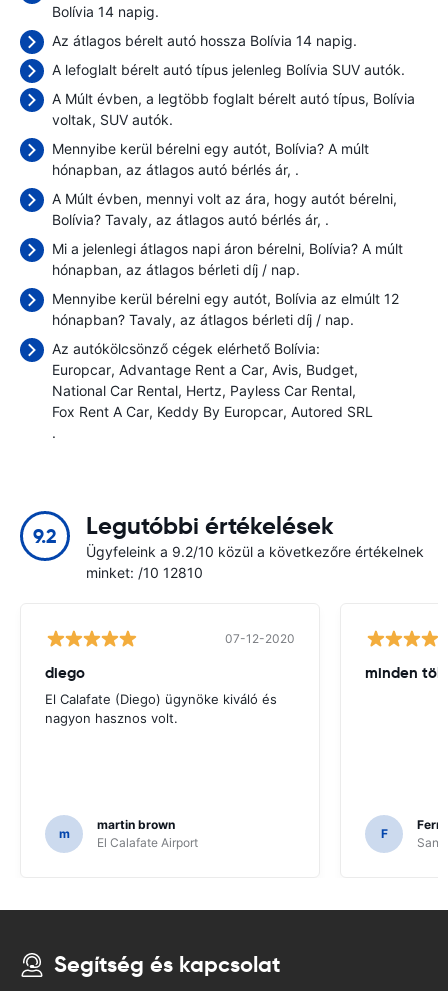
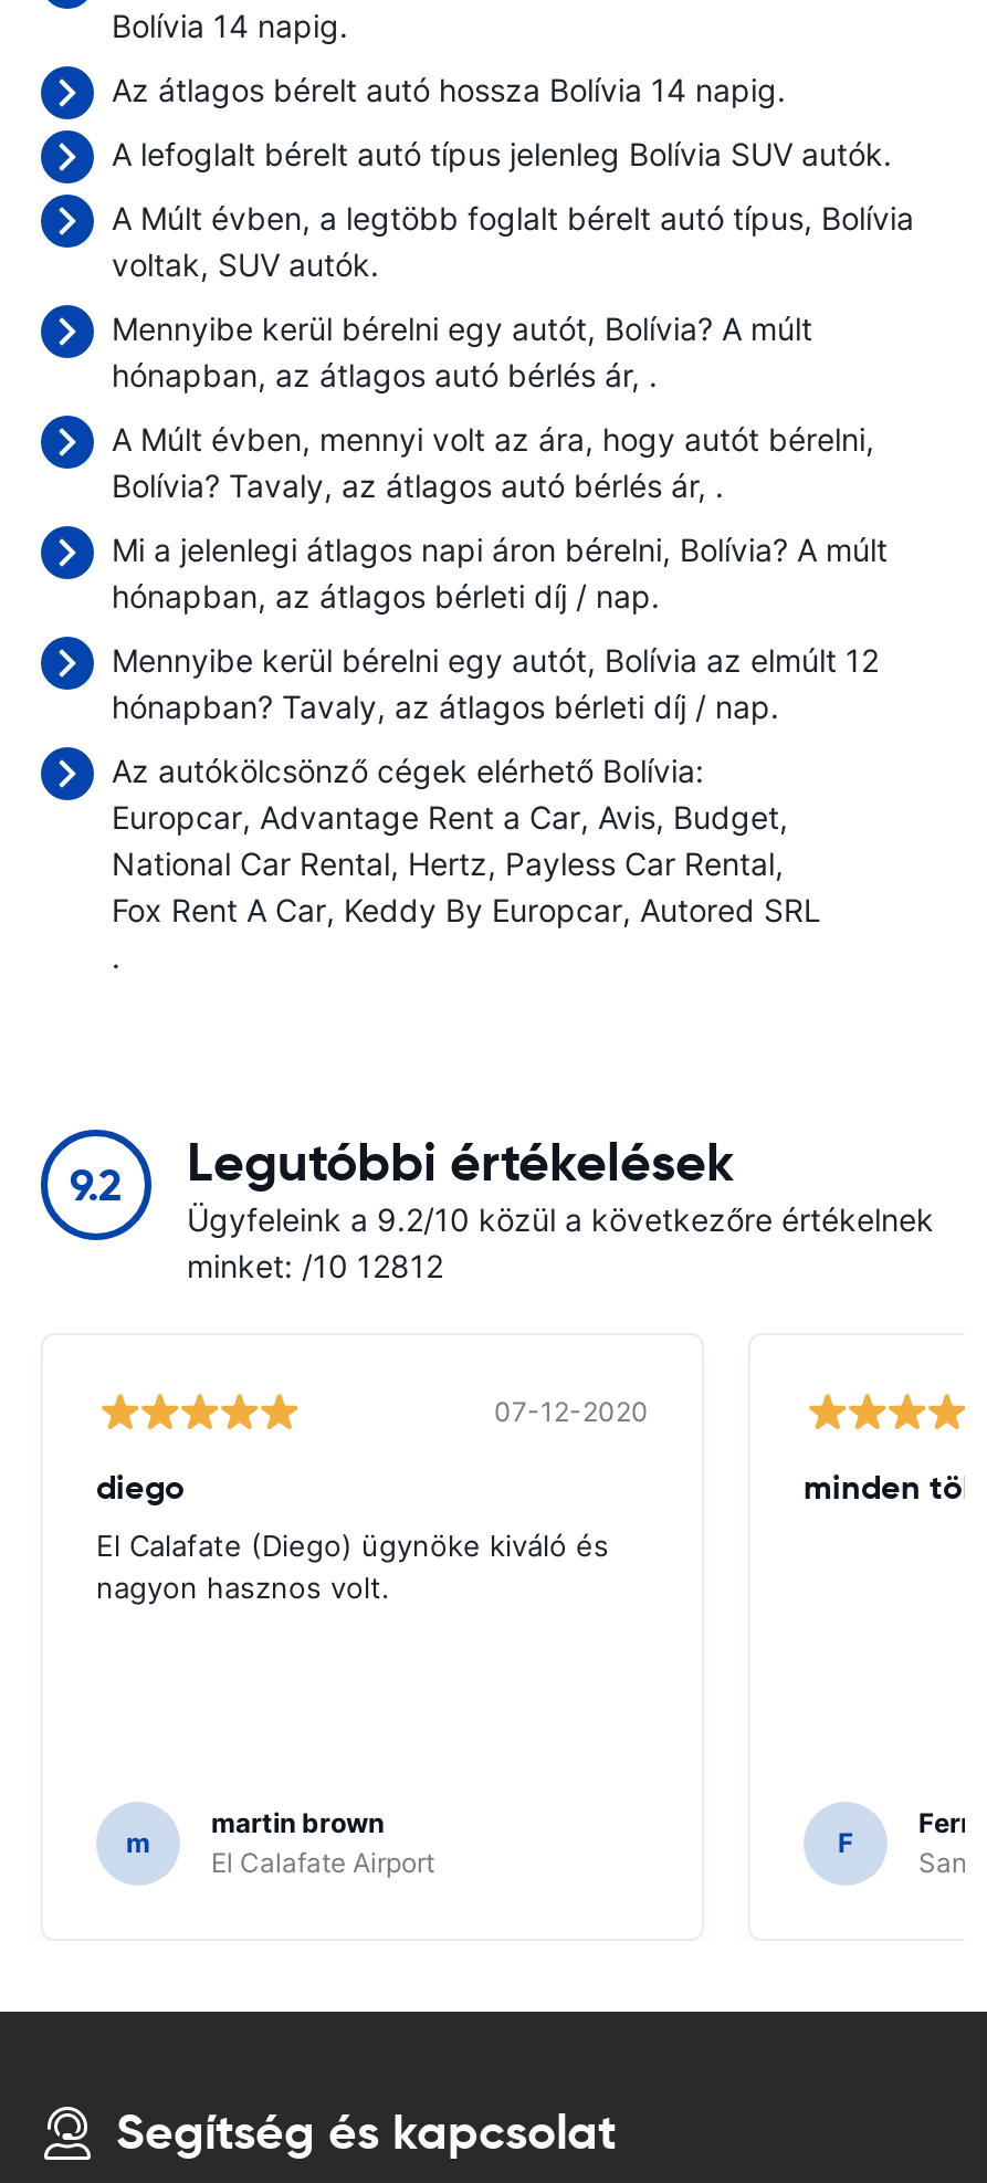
- minket: /10 12810
+ minket: /10 12812
